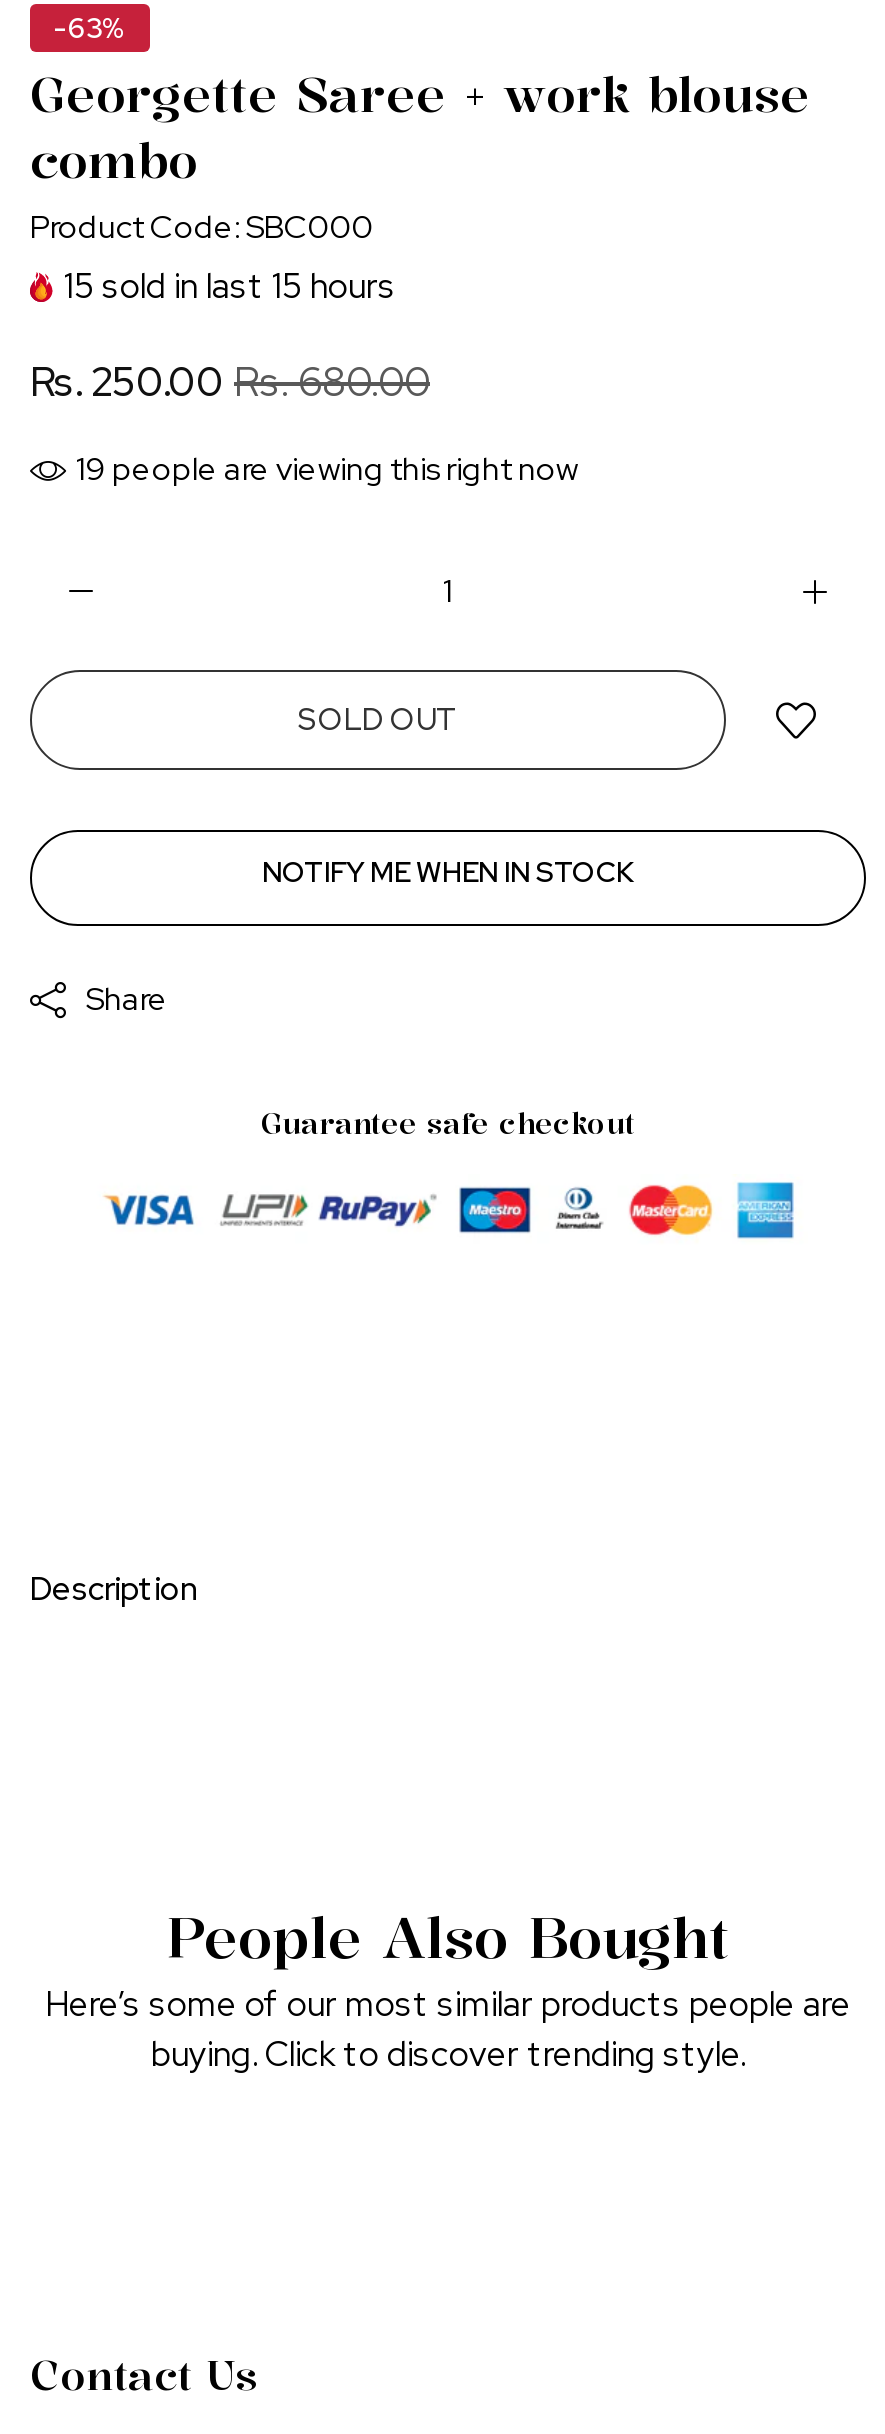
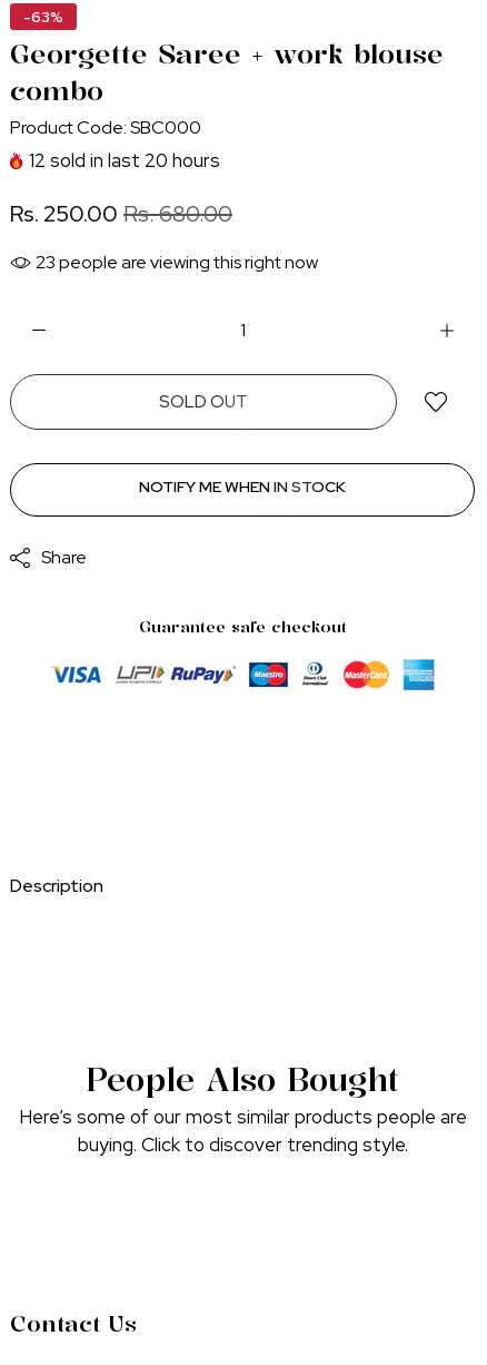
- 15 sold in last 15 hours
+ 12 sold in last 20 hours

- 19 people are viewing this right now
+ 23 people are viewing this right now
